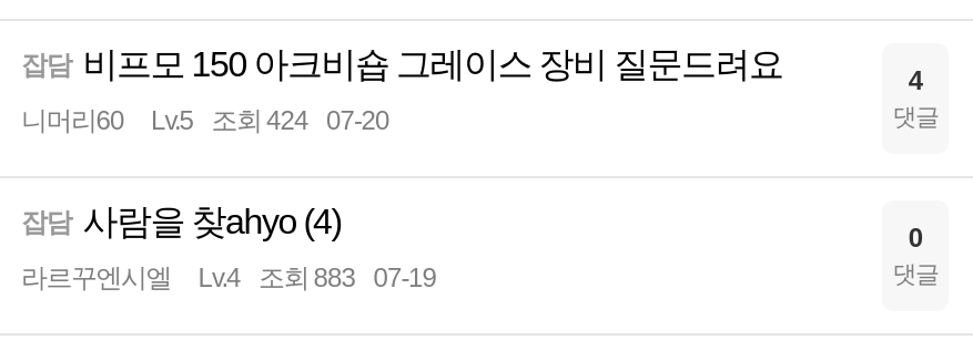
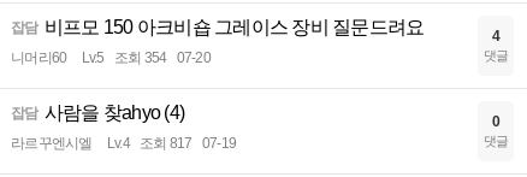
- 니머리60 Lv.5 조회 424 07-20
+ 니머리60 Lv.5 조회 354 07-20

- 라르꾸엔시엘 Lv.4 조회 883 07-19
+ 라르꾸엔시엘 Lv.4 조회 817 07-19
